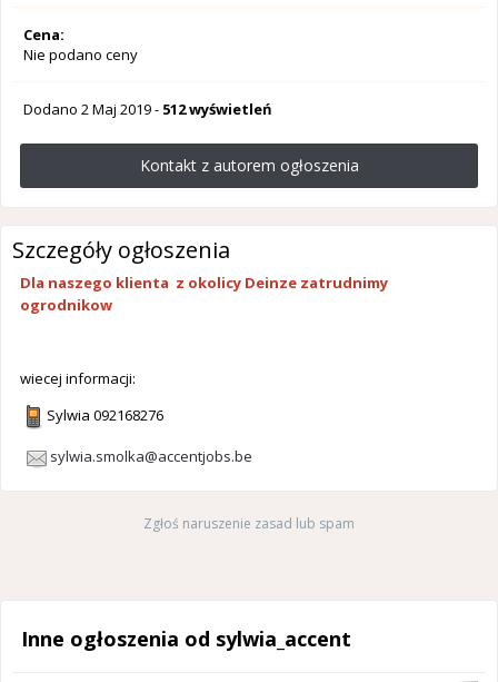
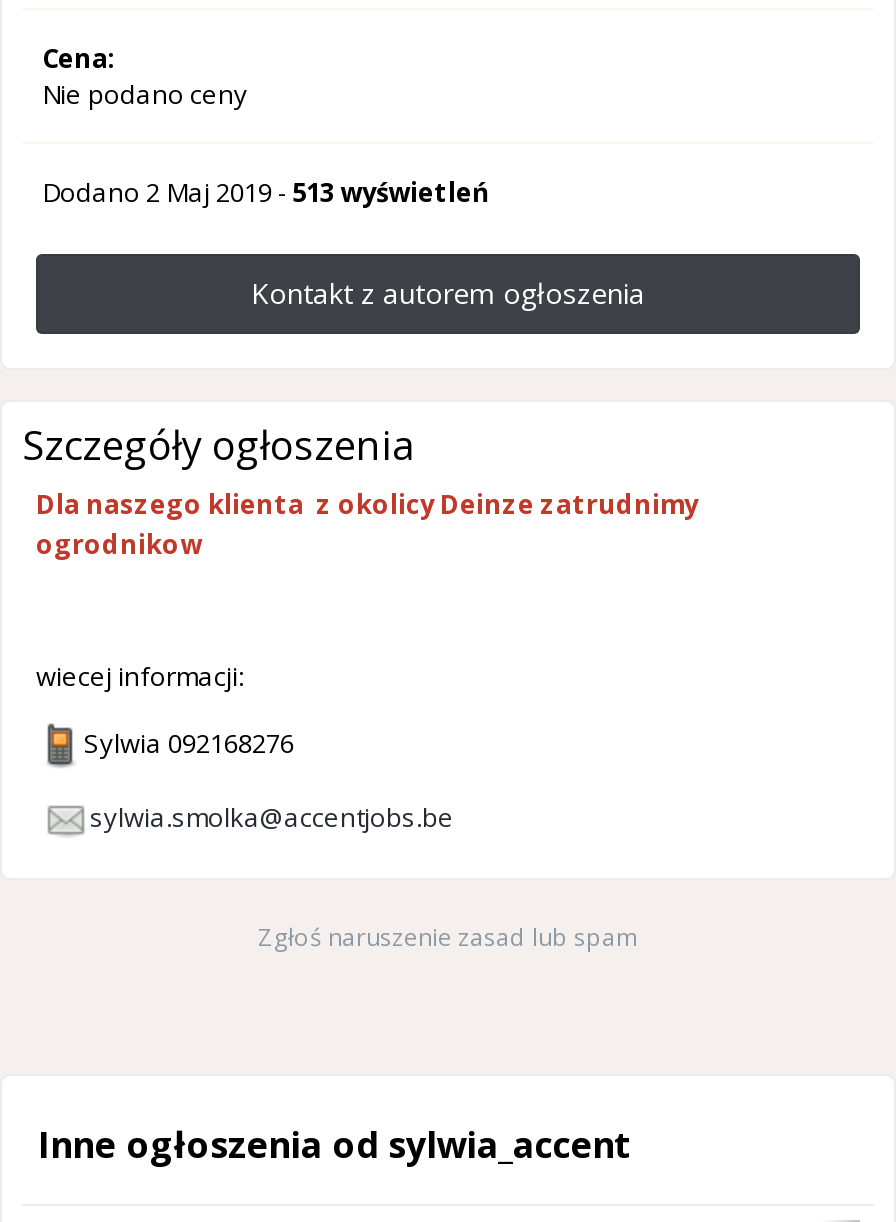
- Dodano 2 Maj 2019 - 512 wyświetleń
+ Dodano 2 Maj 2019 - 513 wyświetleń
